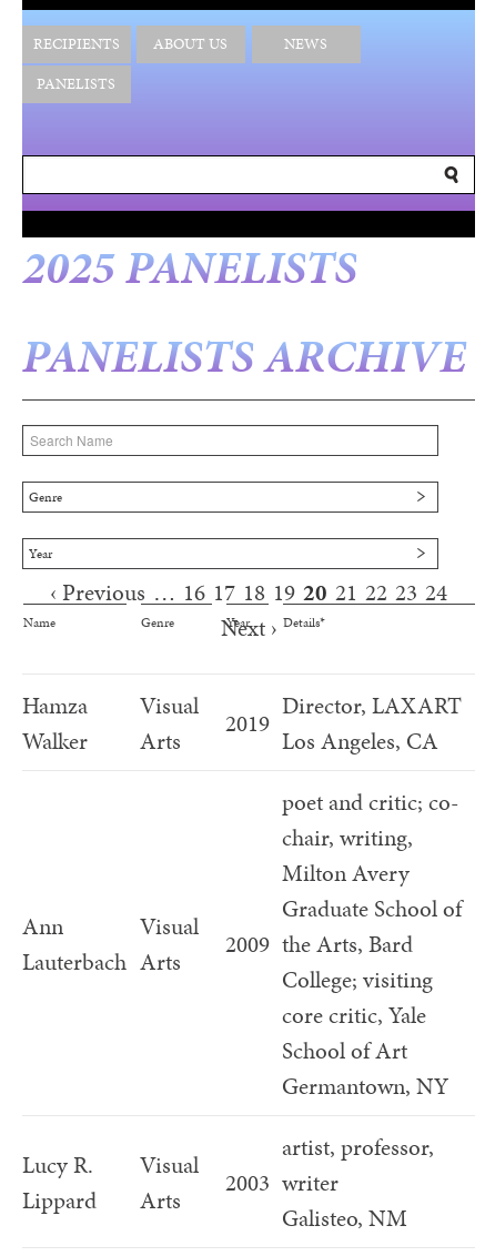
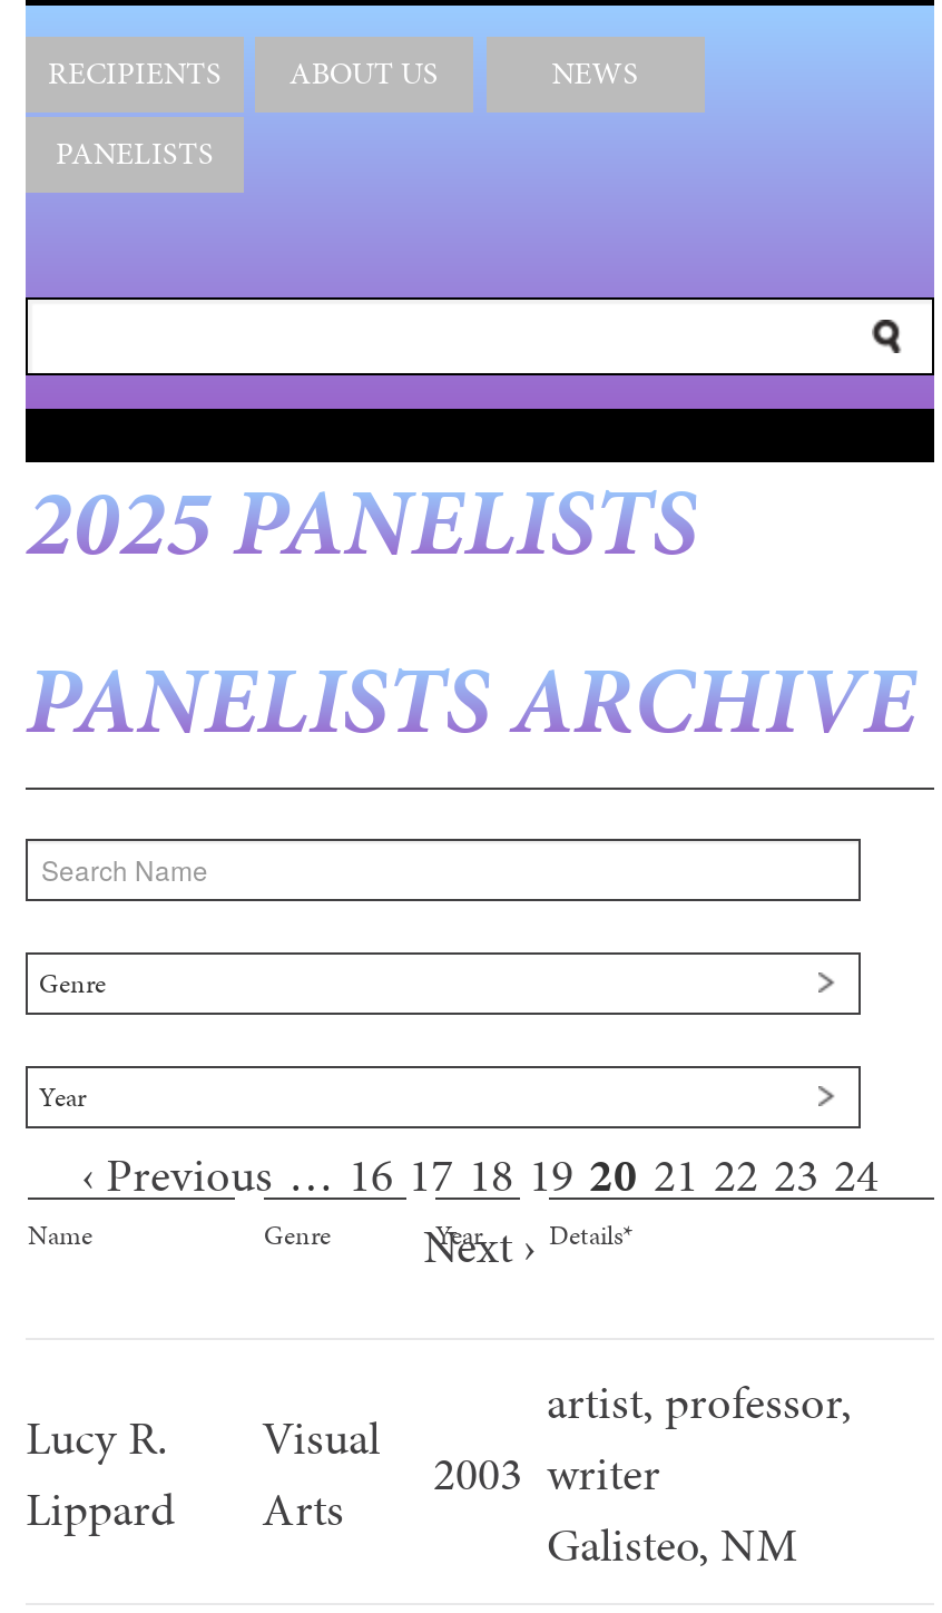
- Hamza
- Walker

- Visual
- Arts

- Director, LAXART
- Los Angeles, CA

- 2019

- poet and critic; co-
- chair, writing,
- Milton Avery
- Graduate School of
- the Arts, Bard
- College; visiting
- core critic, Yale
- School of Art
- Germantown, NY

- Ann
- Lauterbach

- Visual
- Arts

- 2009
